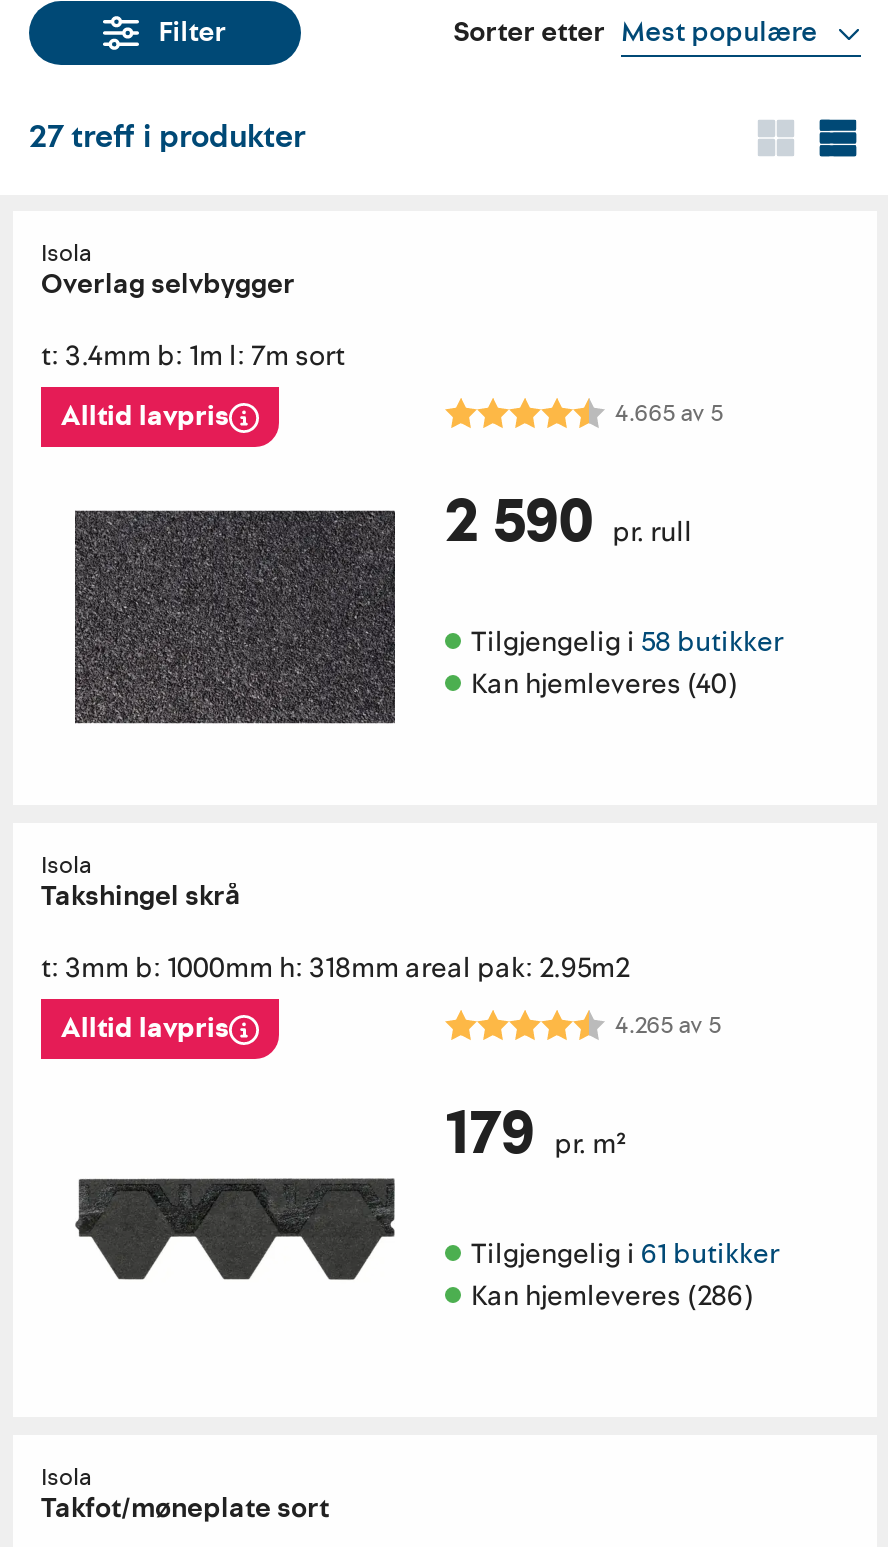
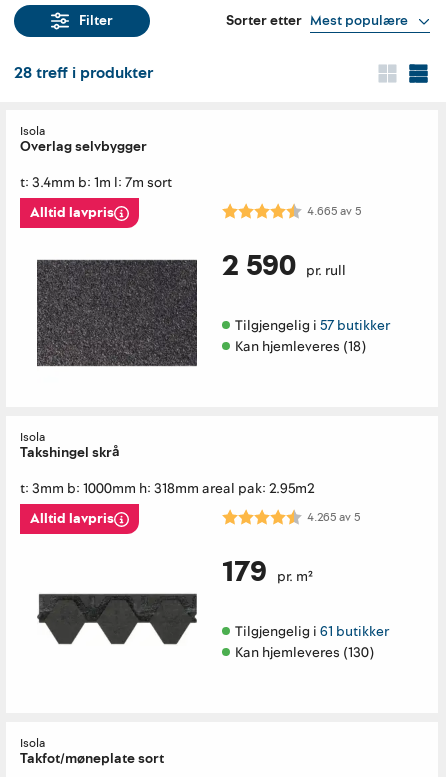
- 27 treff i produkter
+ 28 treff i produkter

- Tilgjengelig i 58 butikker
+ Tilgjengelig i 57 butikker

- Kan hjemleveres (40)
+ Kan hjemleveres (18)

- Kan hjemleveres (286)
+ Kan hjemleveres (130)
